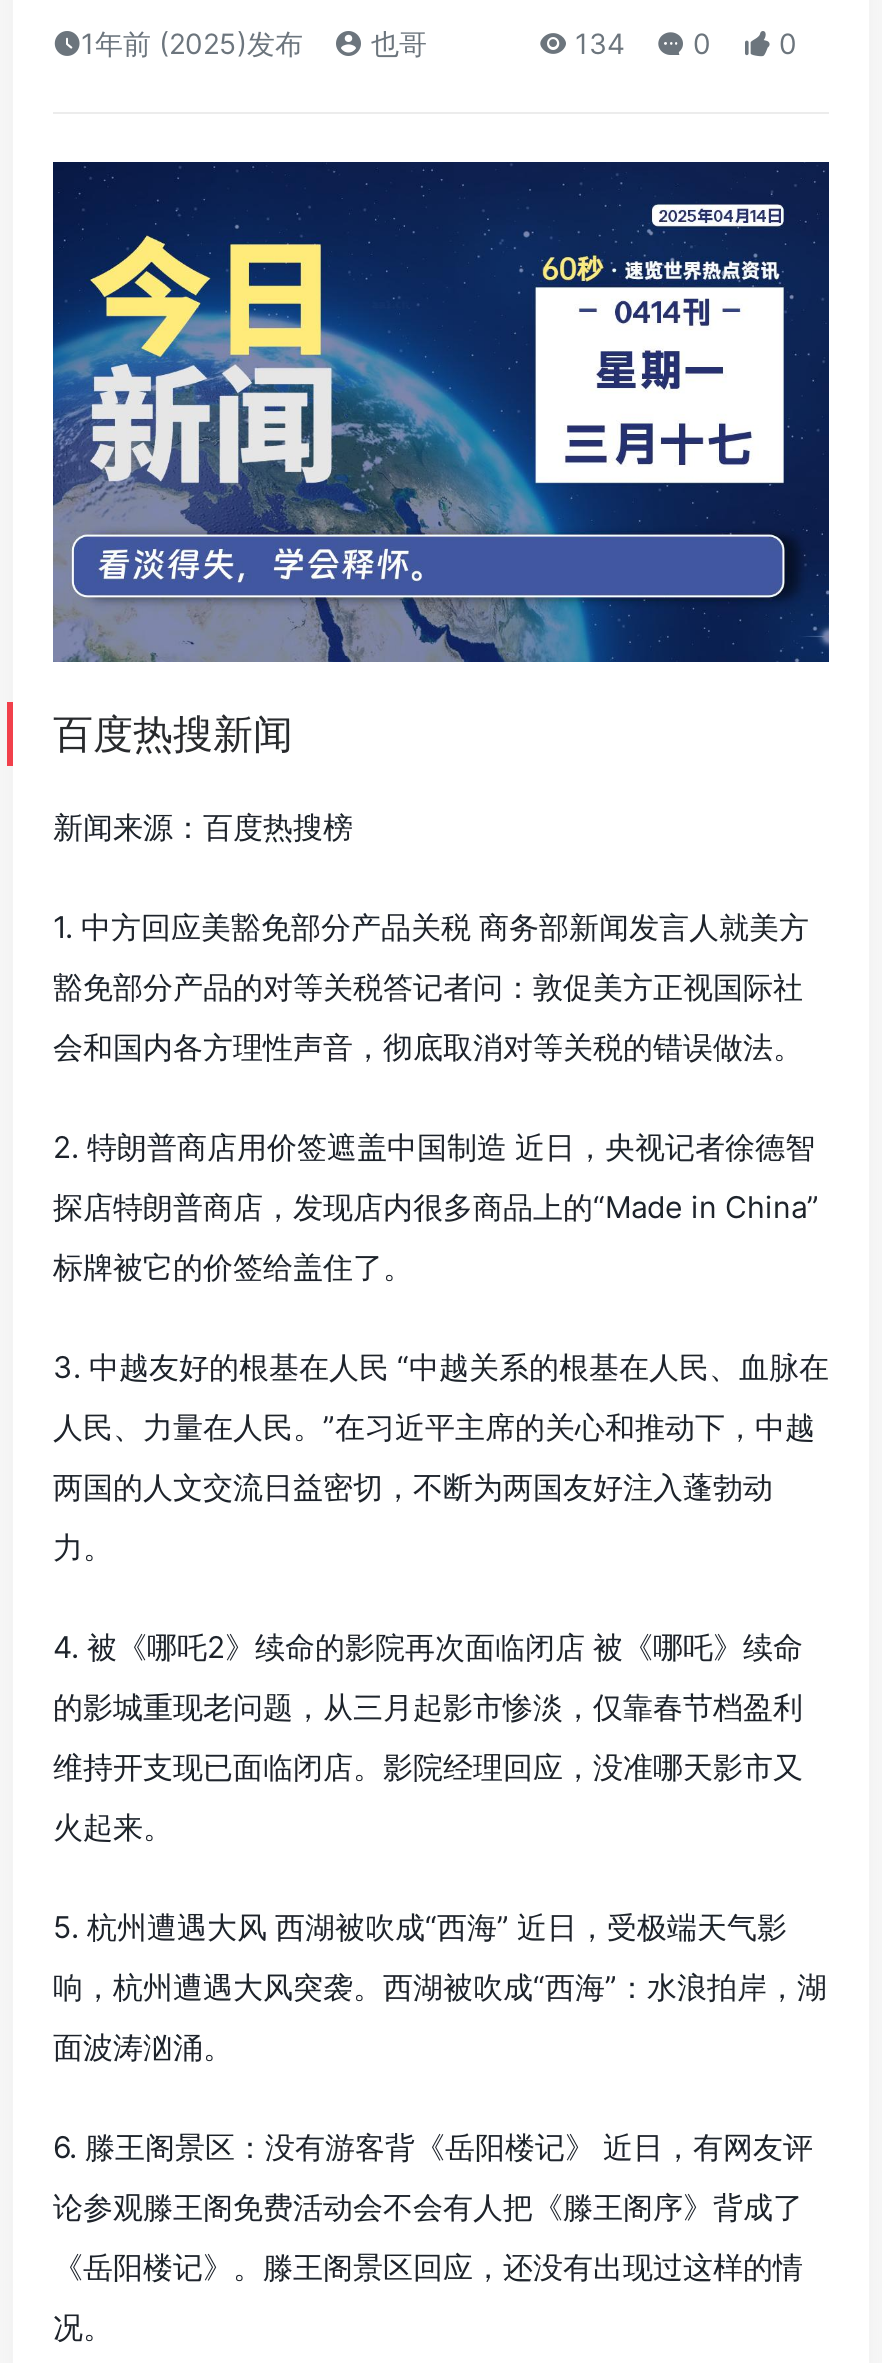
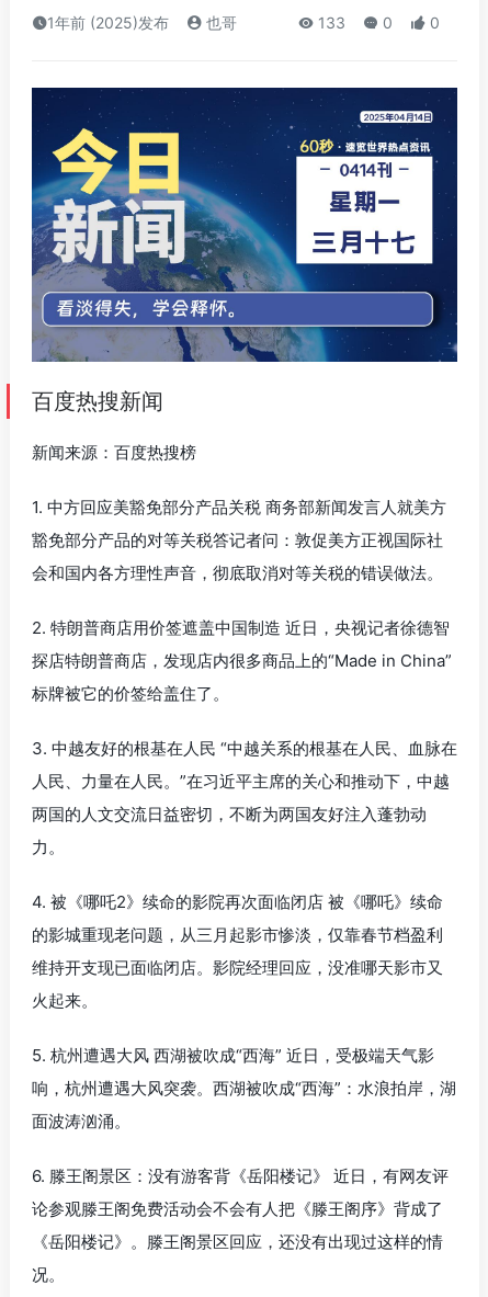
- 134 0 0
+ 133 0 0
